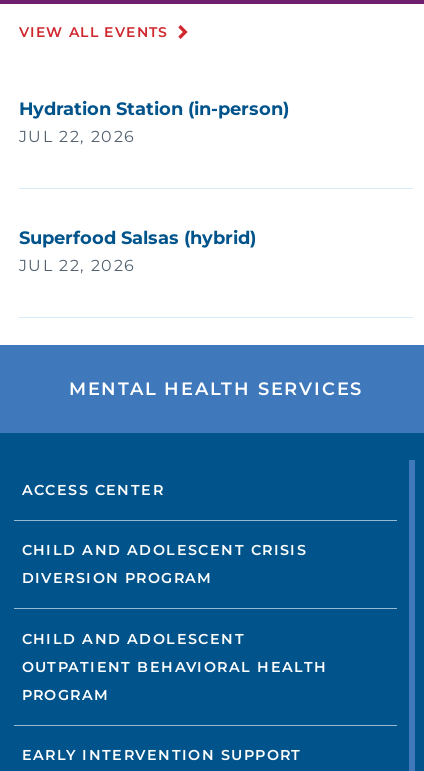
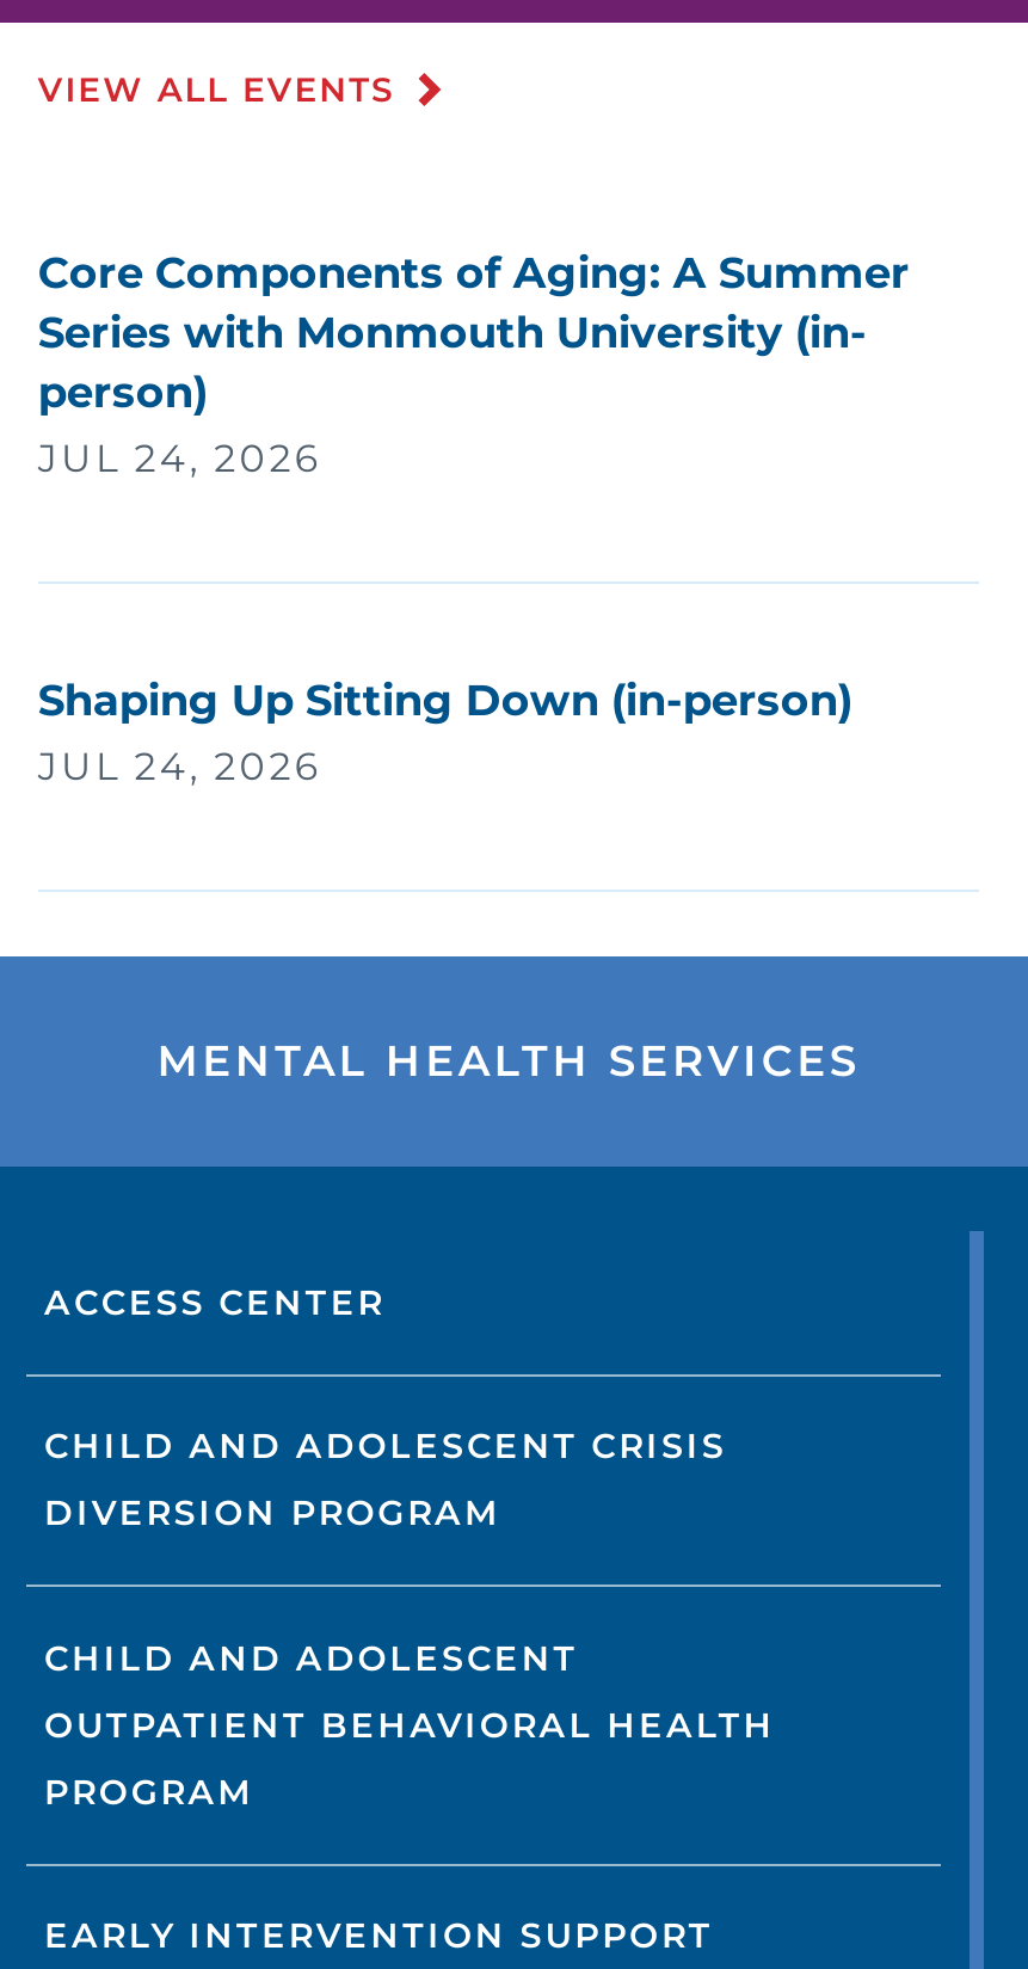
- Hydration Station (in-person)
- JUL 22, 2026
+ Core Components of Aging: A Summer
+ Series with Monmouth University (in-
+ person)
+ JUL 24, 2026

- Superfood Salsas (hybrid)
- JUL 22, 2026
+ Shaping Up Sitting Down (in-person)
+ JUL 24, 2026
